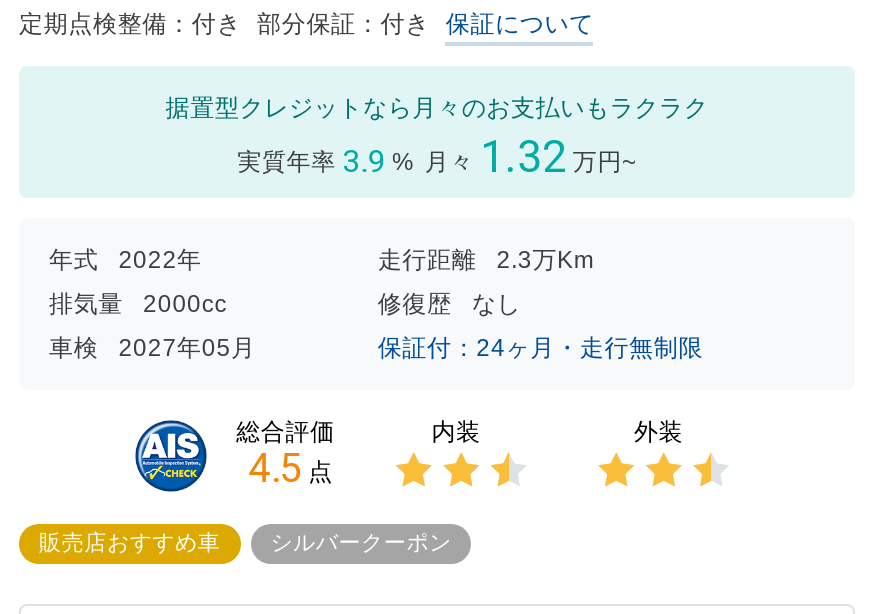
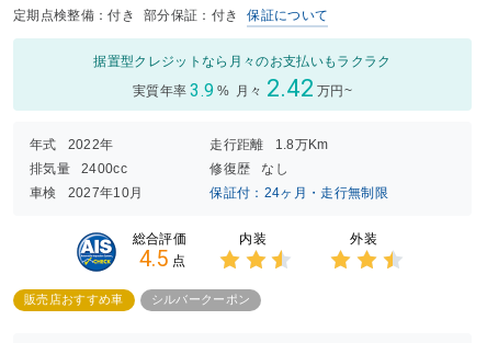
- 実質年率 3.9 % 月々 1.32 万円~
+ 実質年率 3.9 % 月々 2.42 万円~

- 走行距離 2.3万Km
+ 走行距離 1.8万Km

- 排気量 2000cc
+ 排気量 2400cc

- 車検 2027年05月
+ 車検 2027年10月
